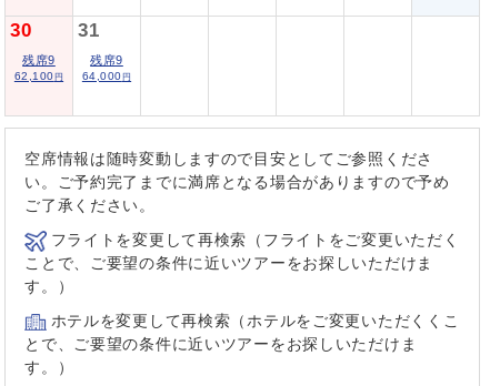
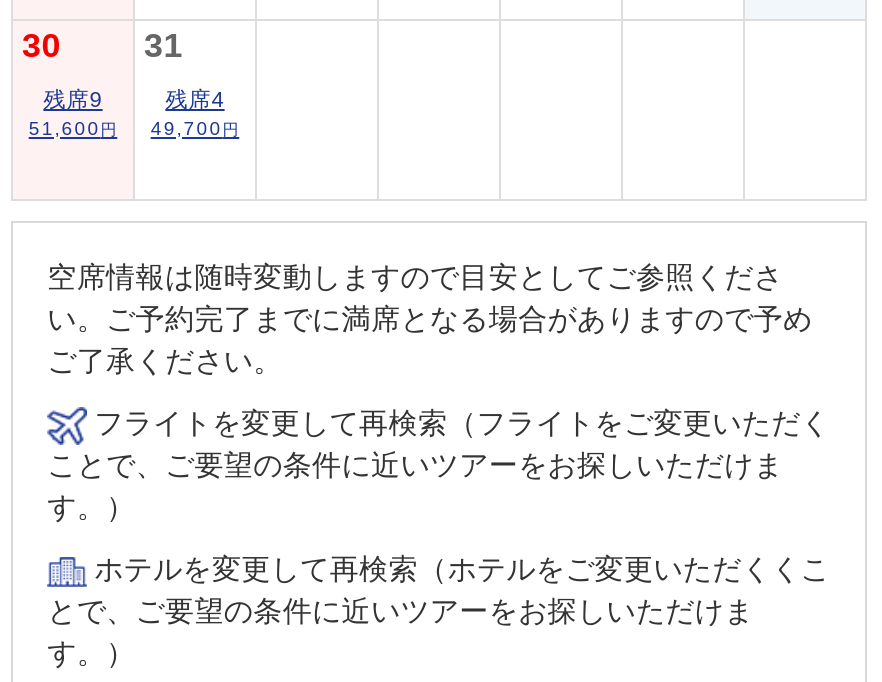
- 残席9
+ 残席4

- 62,100円
+ 51,600円

- 64,000円
+ 49,700円
